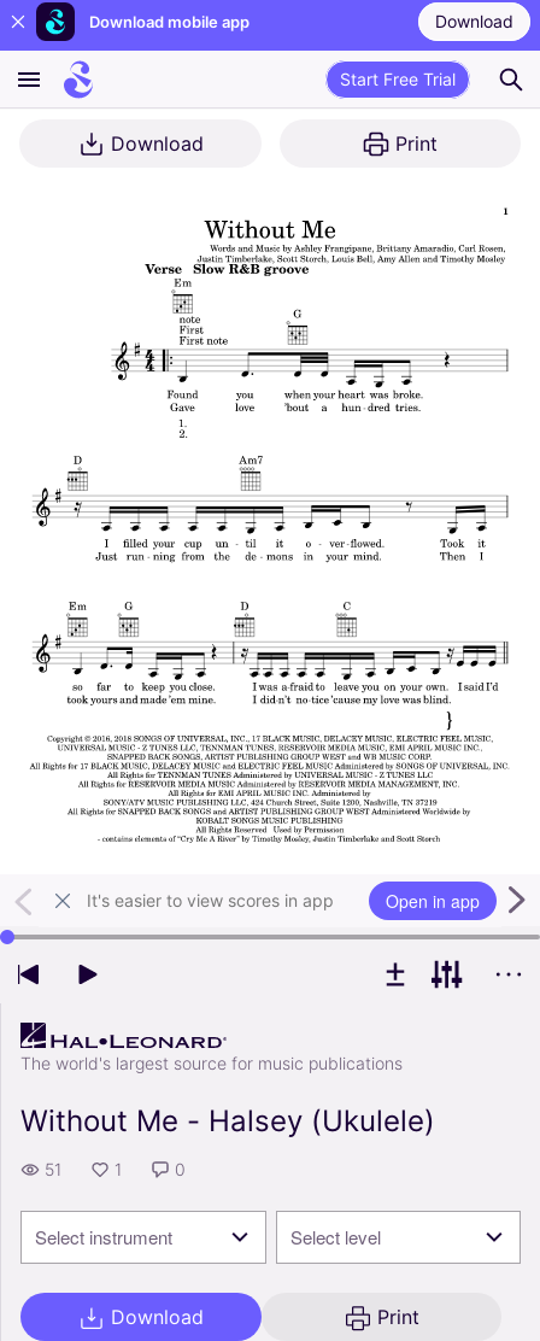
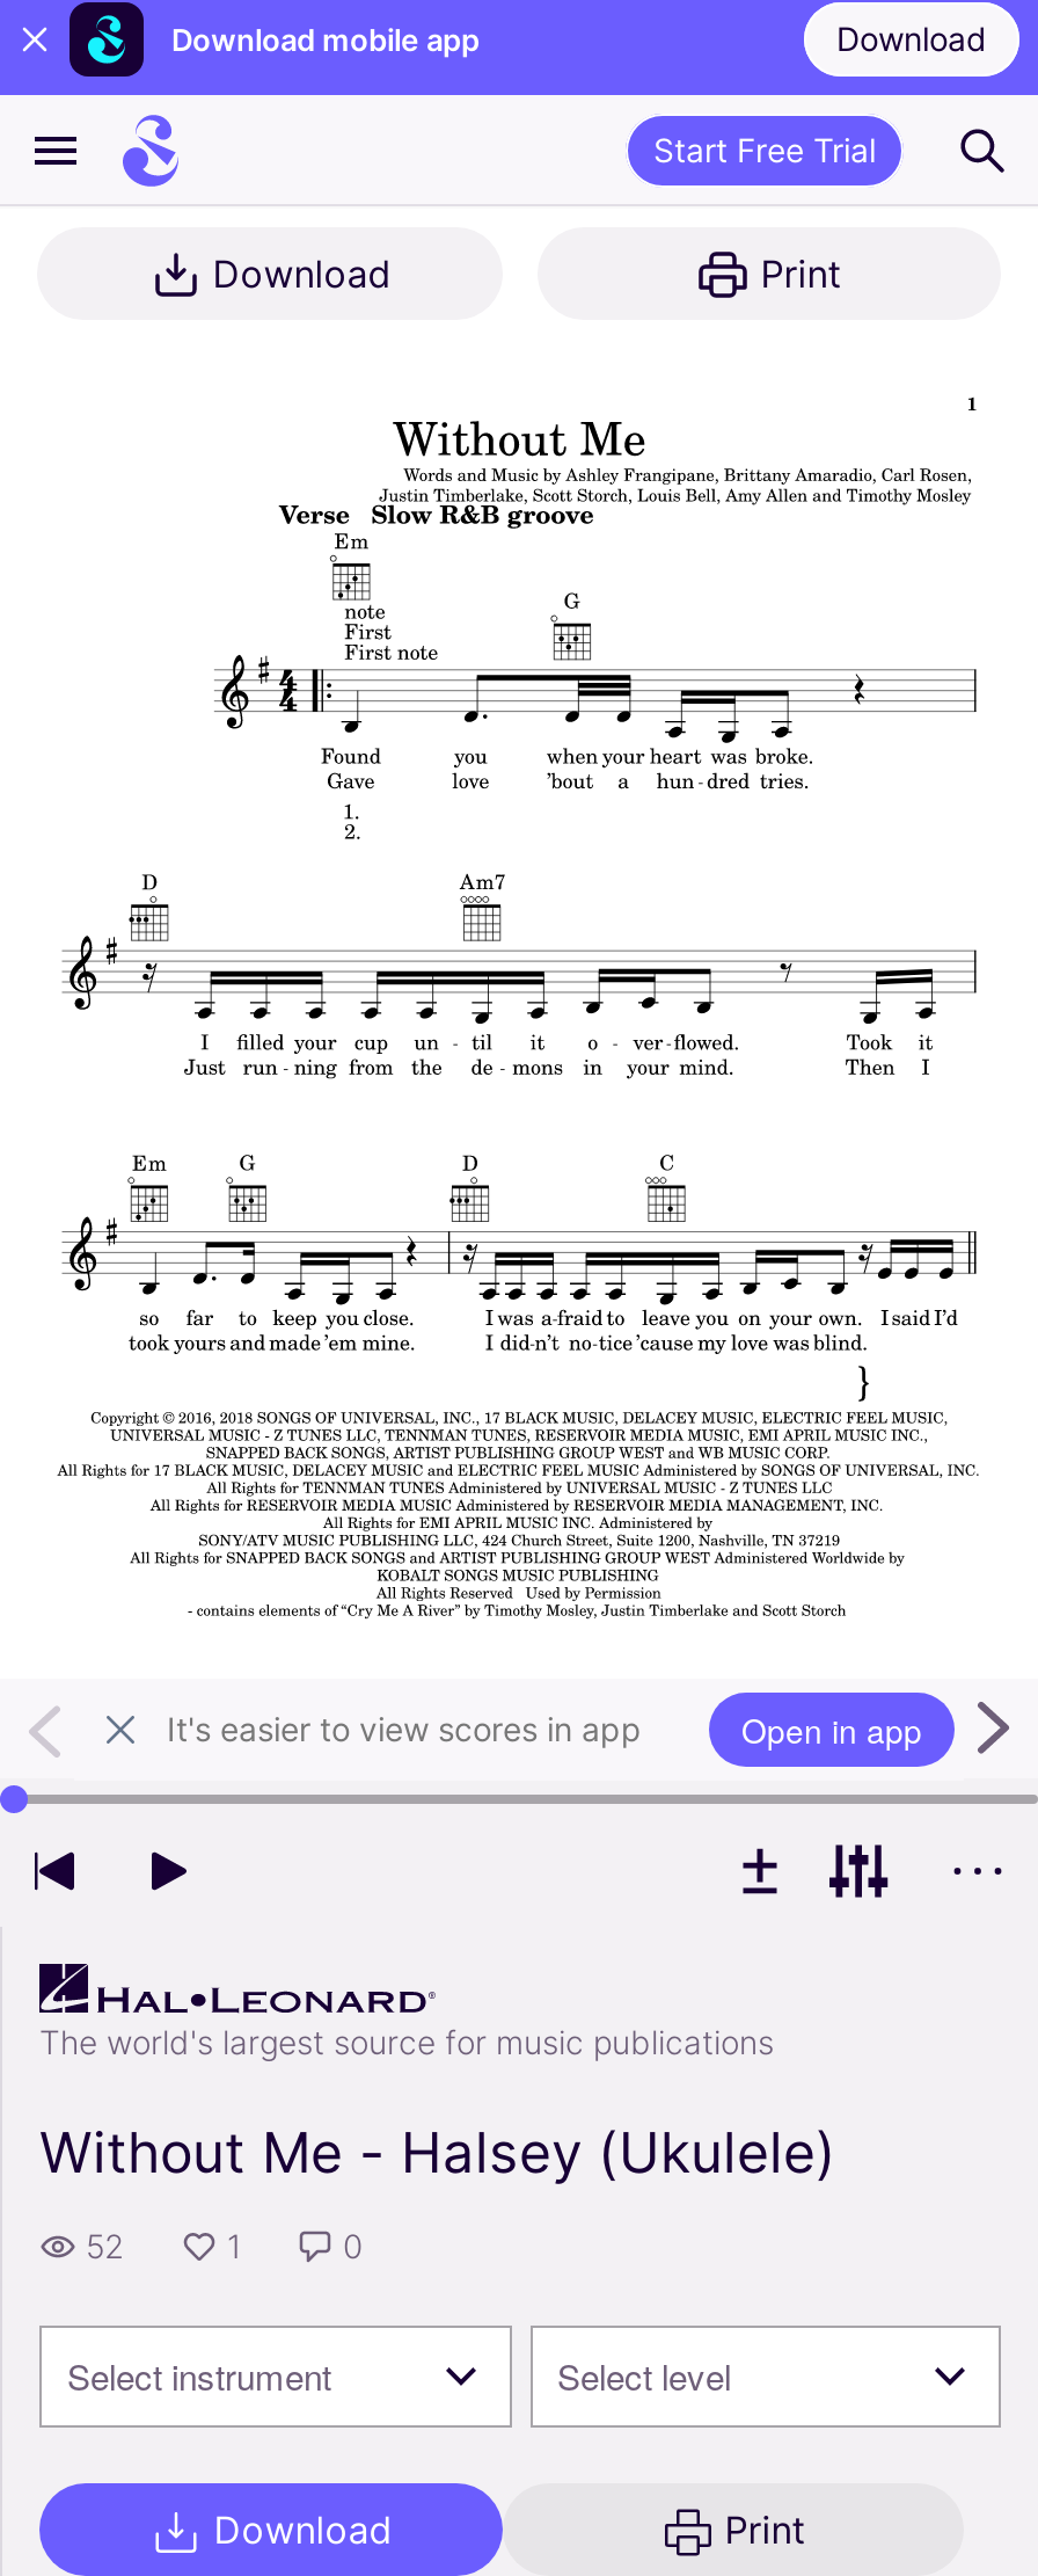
- 51
+ 52
